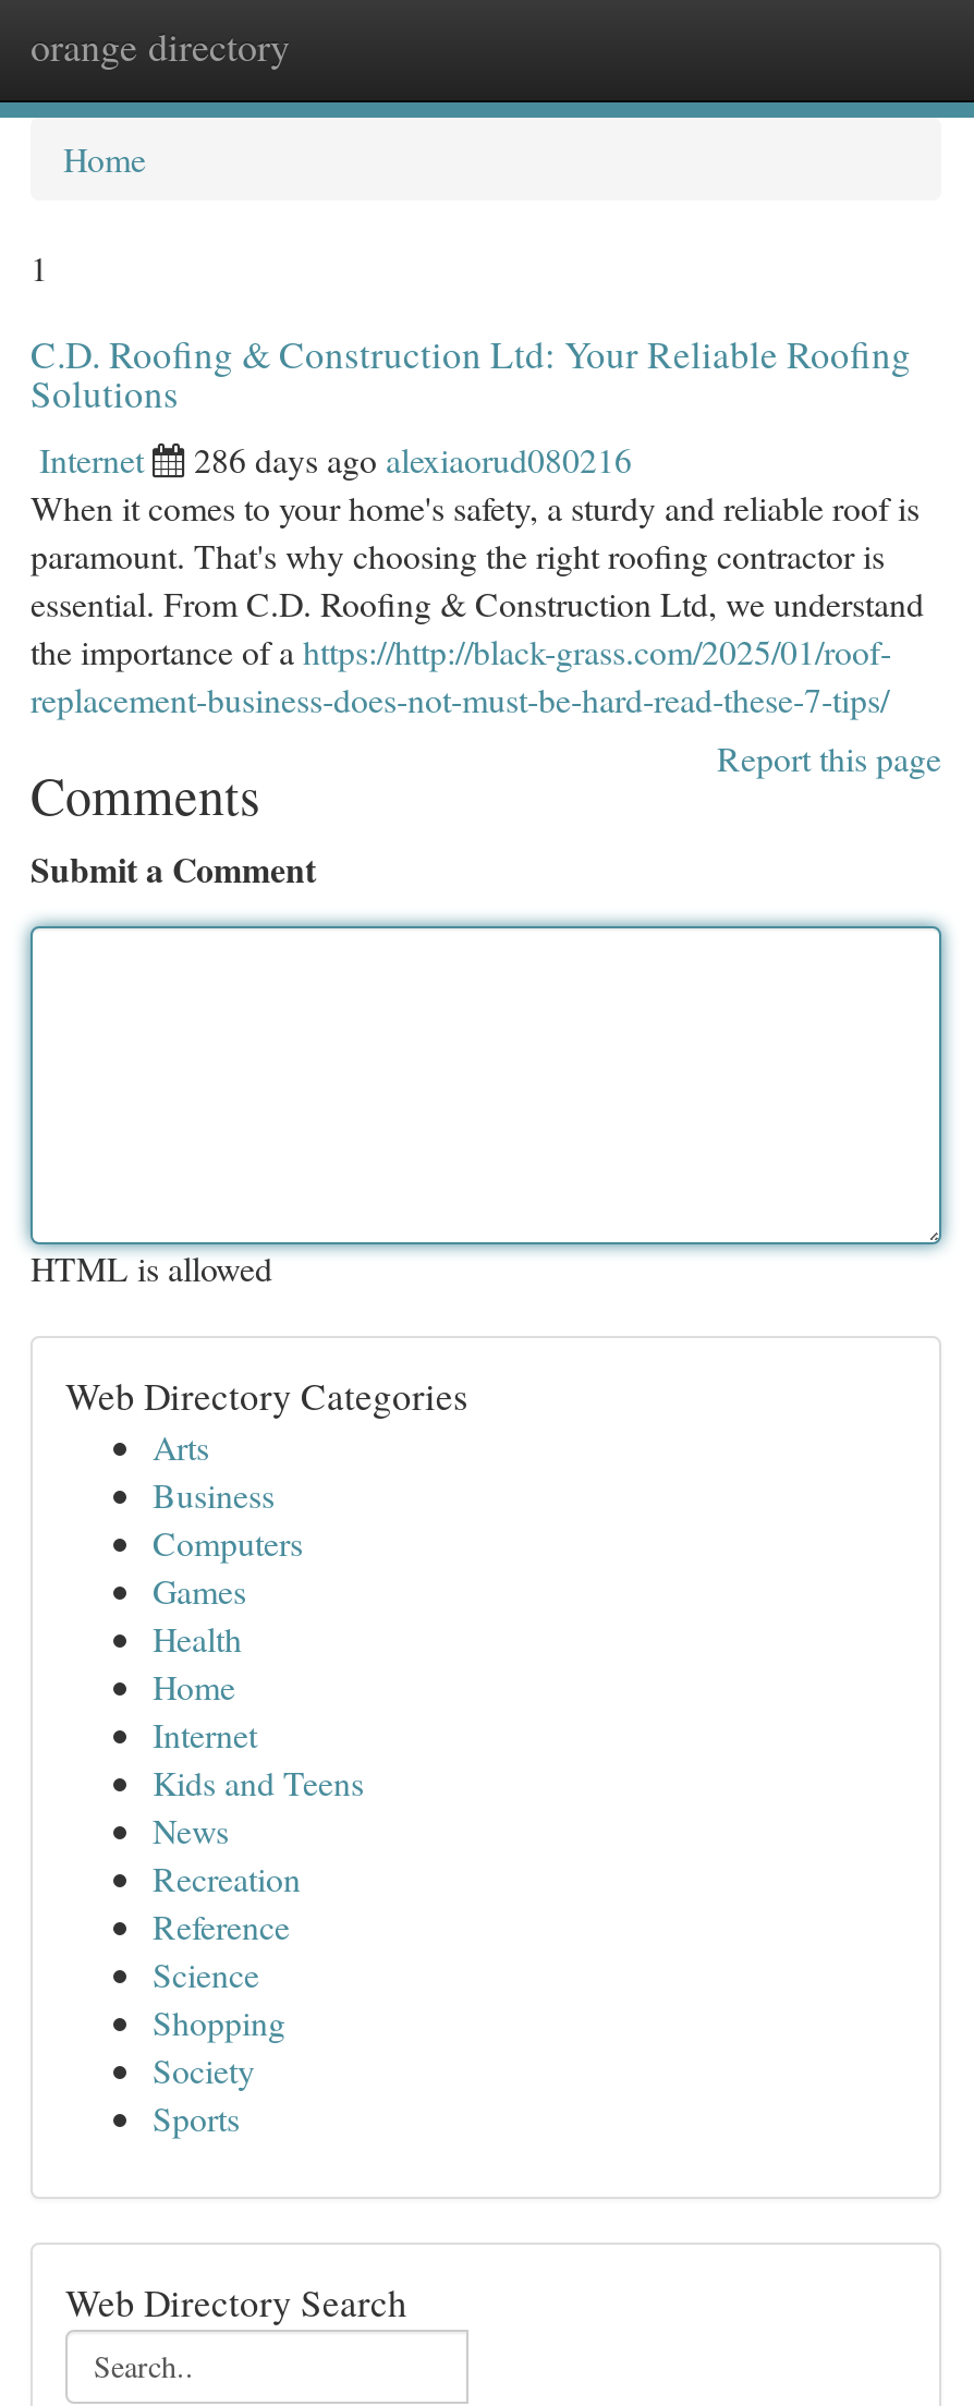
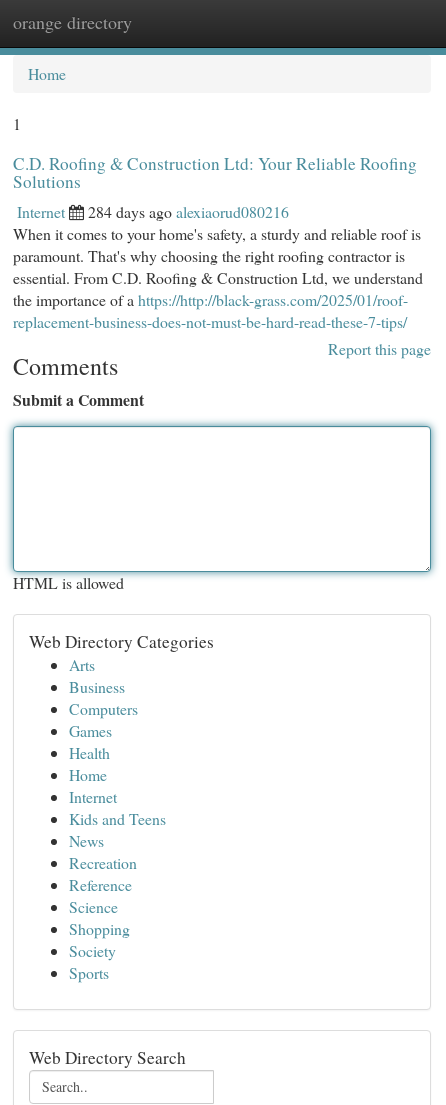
- 286 days ago alexiaorud080216
+ 284 days ago alexiaorud080216
